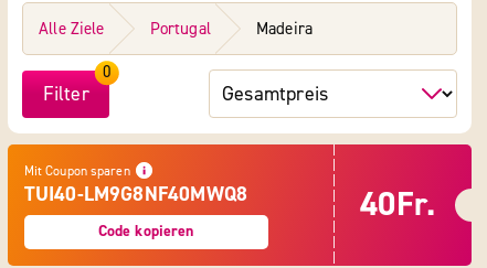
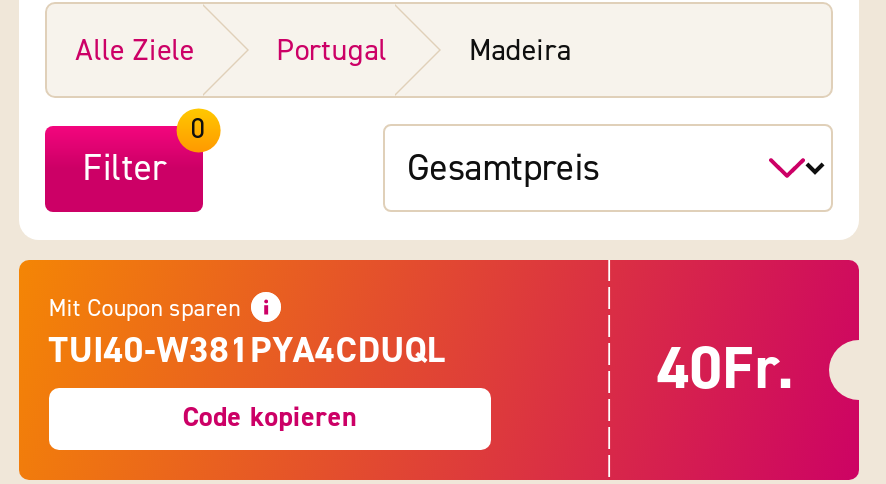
- TUI40-LM9G8NF40MWQ8
+ TUI40-W381PYA4CDUQL
